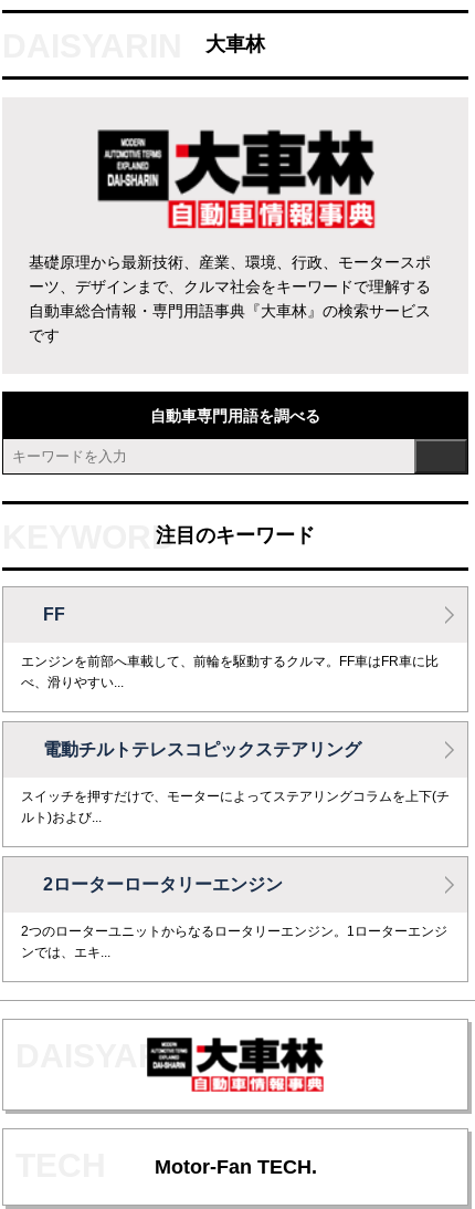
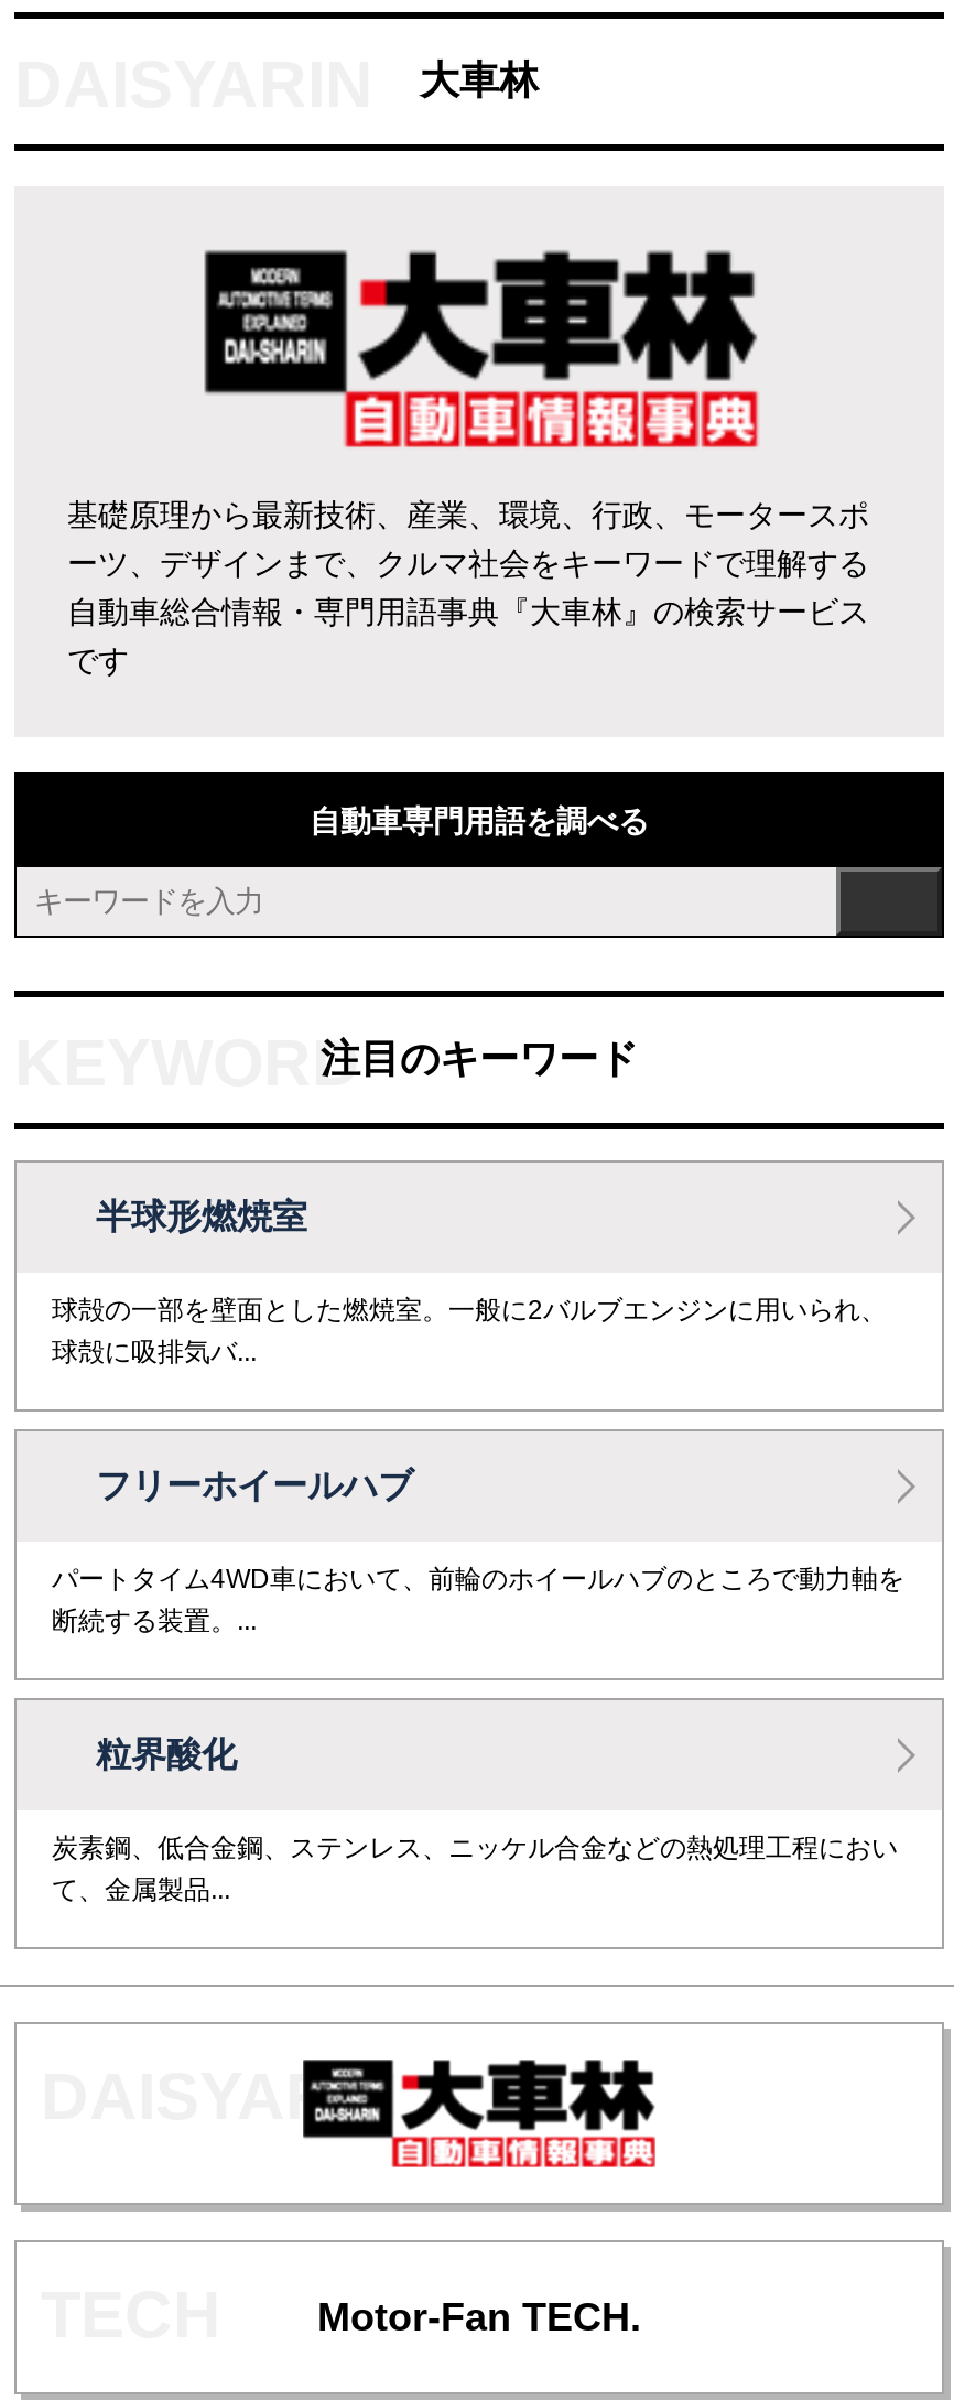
- FF
+ 半球形燃焼室

- エンジンを前部へ車載して、前輪を駆動するクルマ。FF車はFR車に比
- べ、滑りやすい...
+ 球殻の一部を壁面とした燃焼室。一般に2バルブエンジンに用いられ、
+ 球殻に吸排気バ...

- 電動チルトテレスコピックステアリング
+ フリーホイールハブ

- スイッチを押すだけで、モーターによってステアリングコラムを上下(チ
- ルト)および...
+ パートタイム4WD車において、前輪のホイールハブのところで動力軸を
+ 断続する装置。...

- 2ローターロータリーエンジン
+ 粒界酸化

- 2つのローターユニットからなるロータリーエンジン。1ローターエンジ
- ンでは、エキ...
+ 炭素鋼、低合金鋼、ステンレス、ニッケル合金などの熱処理工程におい
+ て、金属製品...
